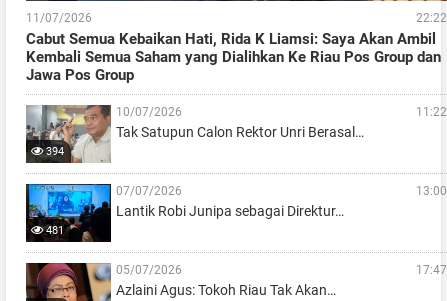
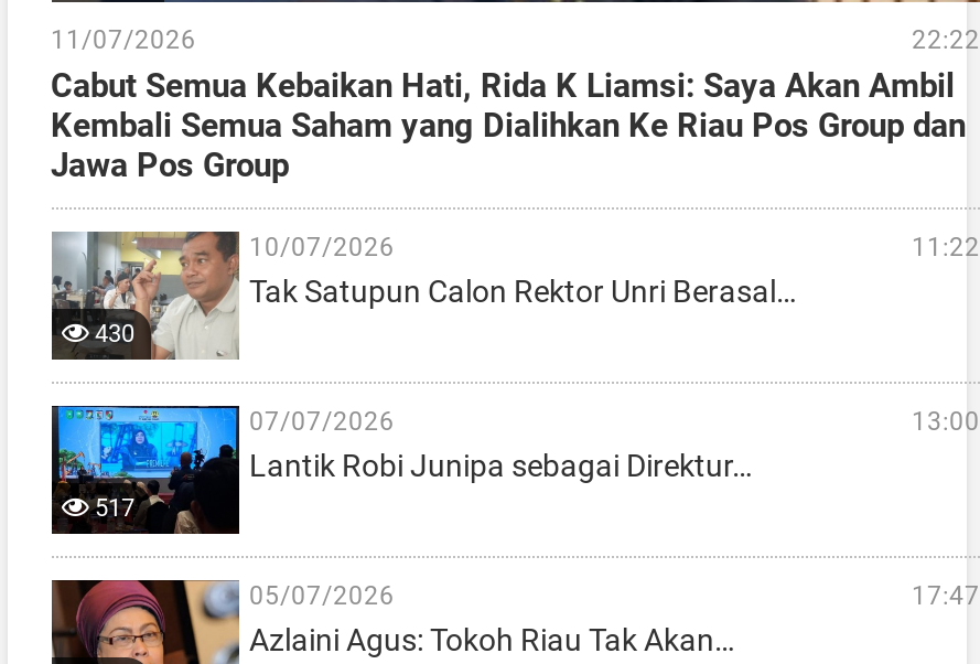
- 394
+ 430

- 481
+ 517
